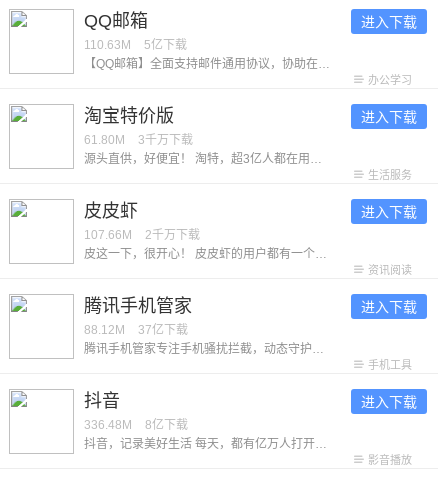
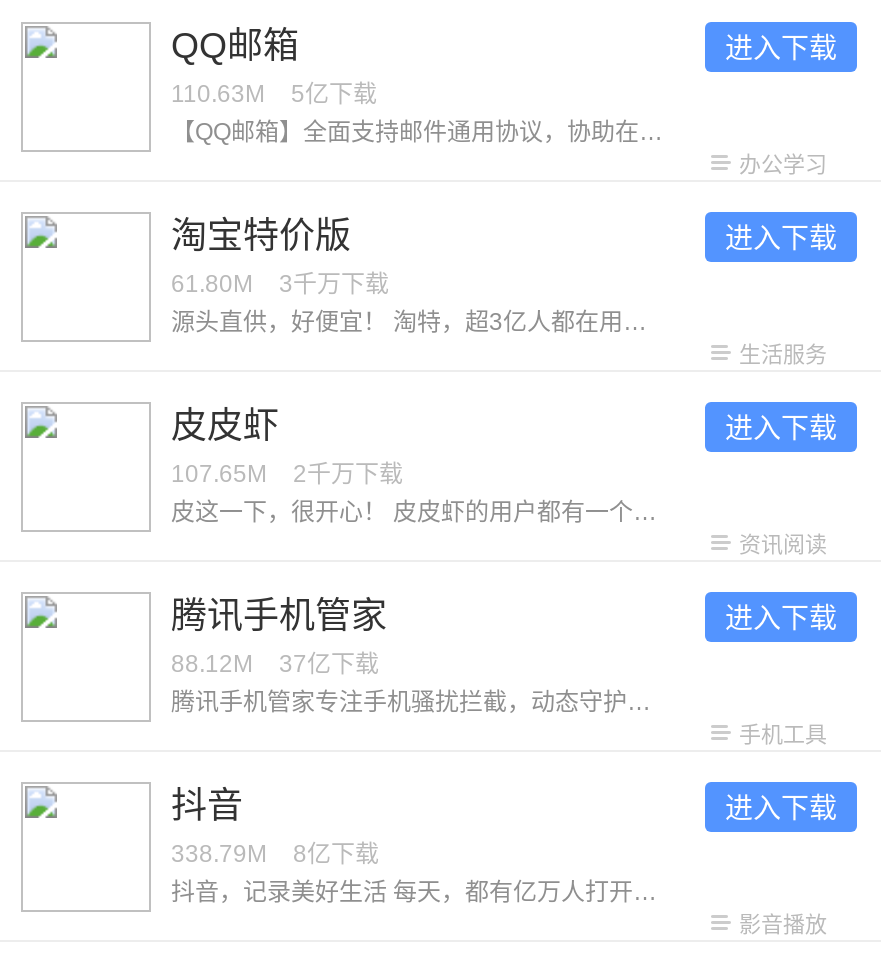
- 107.66M 2千万下载
+ 107.65M 2千万下载

- 336.48M 8亿下载
+ 338.79M 8亿下载
